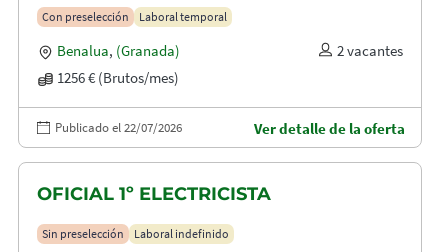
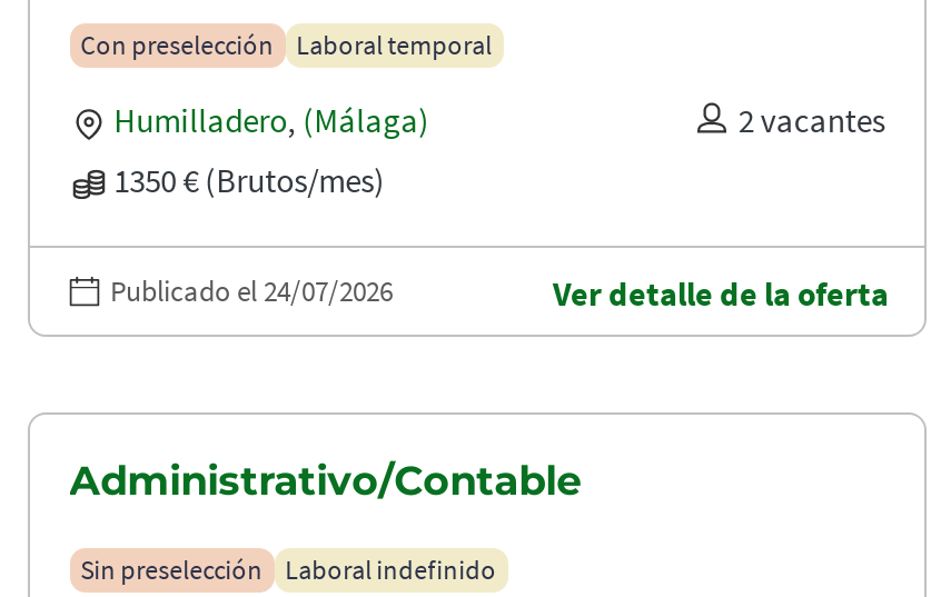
- Benalua, (Granada)
+ Humilladero, (Málaga)

- 1256 € (Brutos/mes)
+ 1350 € (Brutos/mes)

- Publicado el 22/07/2026
+ Publicado el 24/07/2026

- OFICIAL 1º ELECTRICISTA
+ Administrativo/Contable
